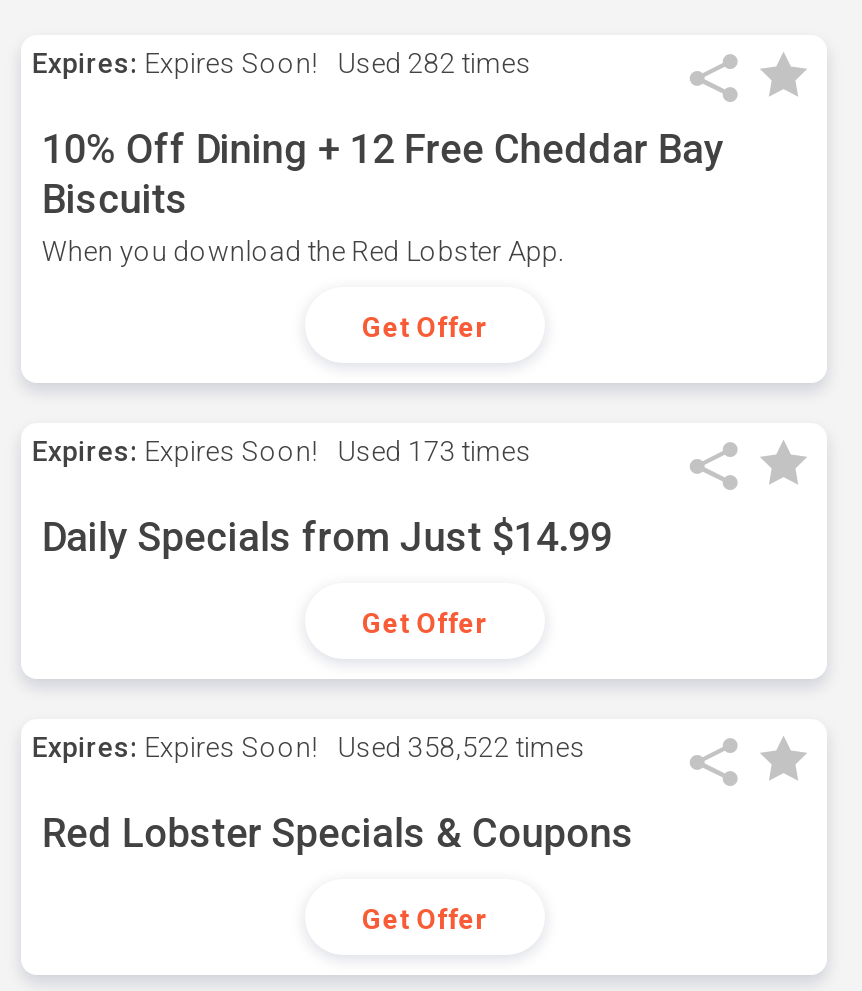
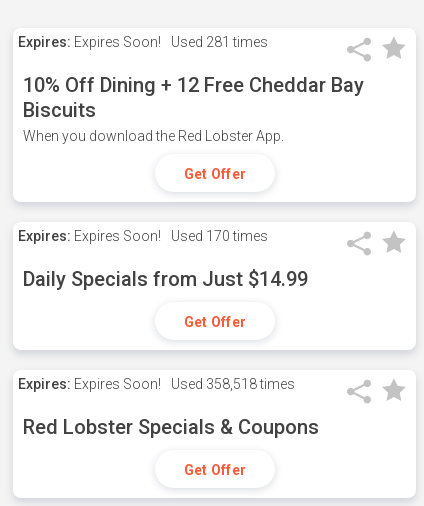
- Expires: Expires Soon! Used 282 times
+ Expires: Expires Soon! Used 281 times

- Expires: Expires Soon! Used 173 times
+ Expires: Expires Soon! Used 170 times

- Expires: Expires Soon! Used 358,522 times
+ Expires: Expires Soon! Used 358,518 times
